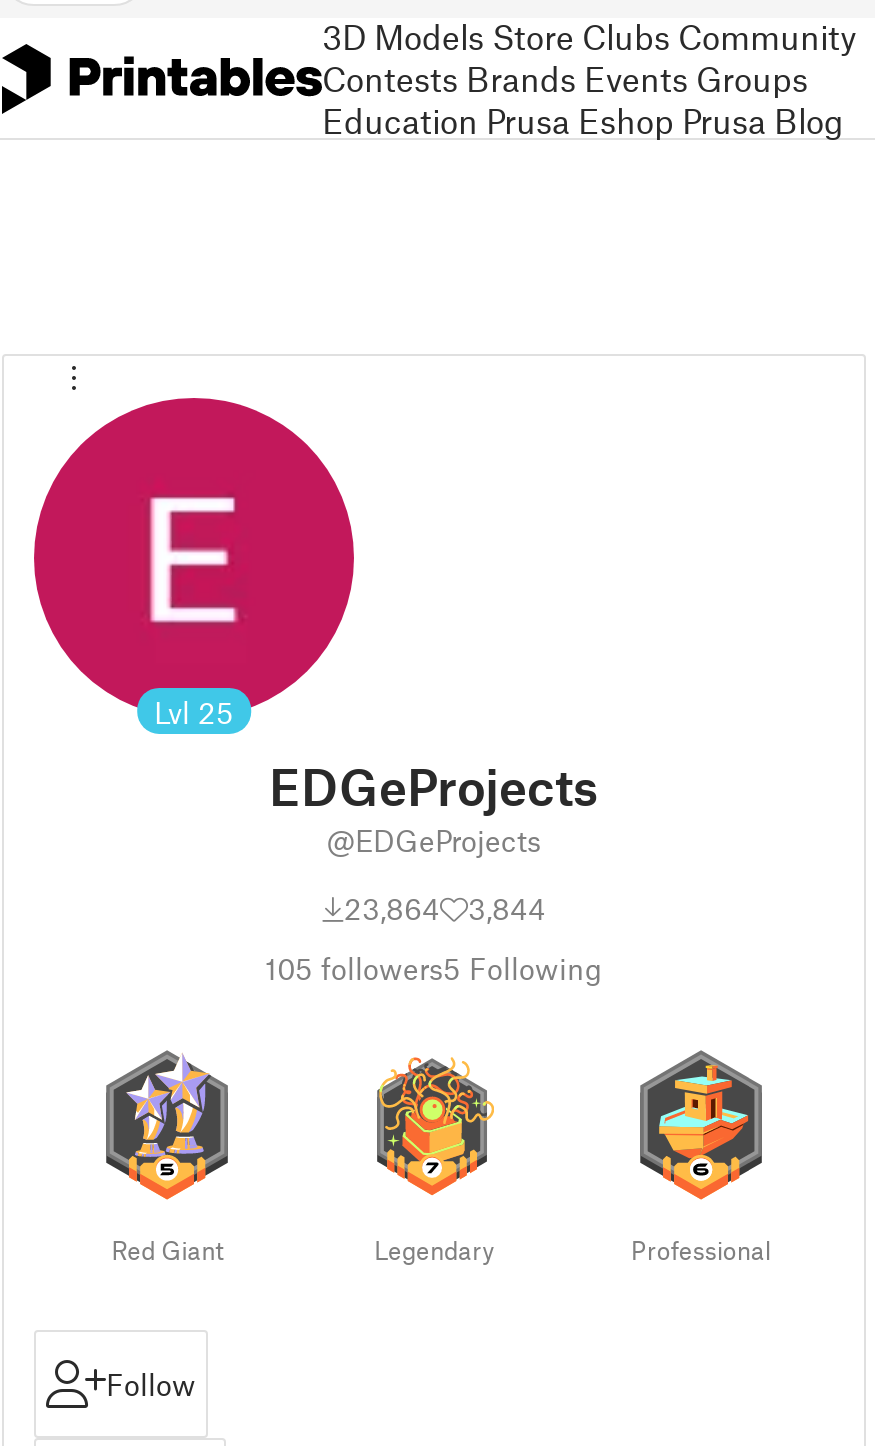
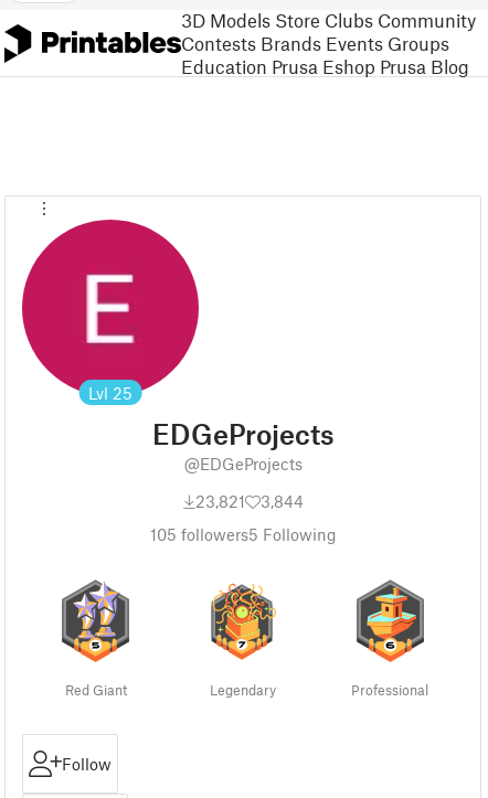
- 23,864 3,844
+ 23,821 3,844
